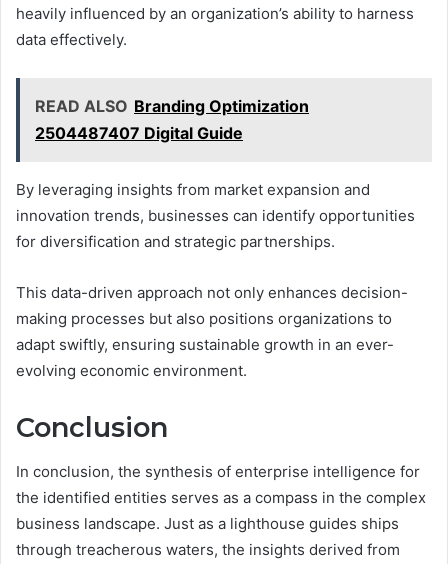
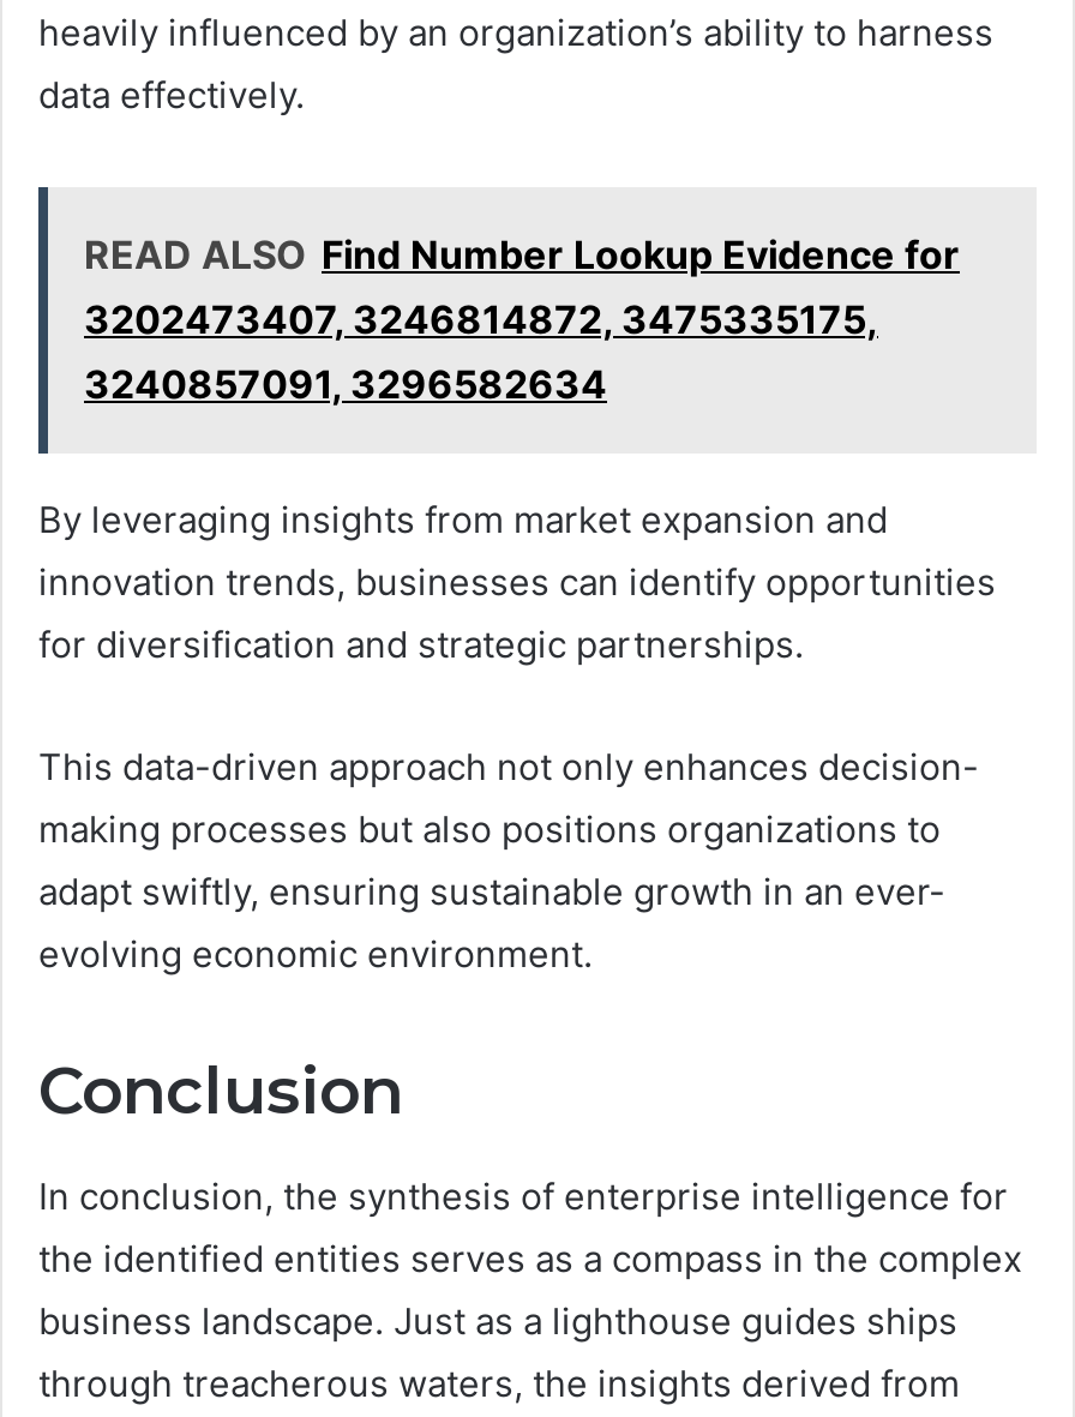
- READ ALSO Branding Optimization
- 2504487407 Digital Guide
+ READ ALSO Find Number Lookup Evidence for
+ 3202473407, 3246814872, 3475335175,
+ 3240857091, 3296582634
